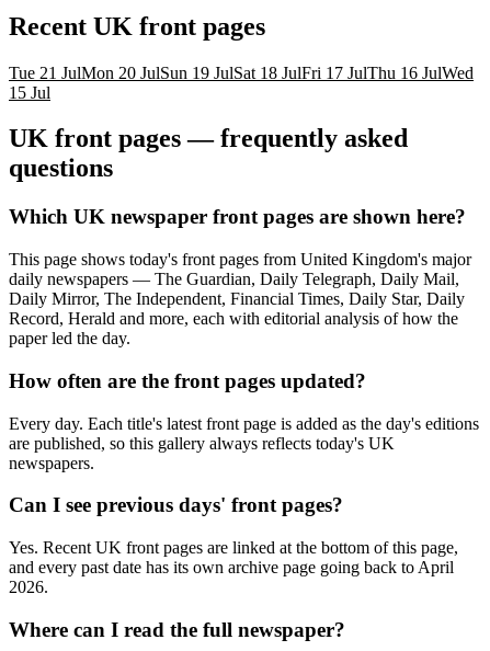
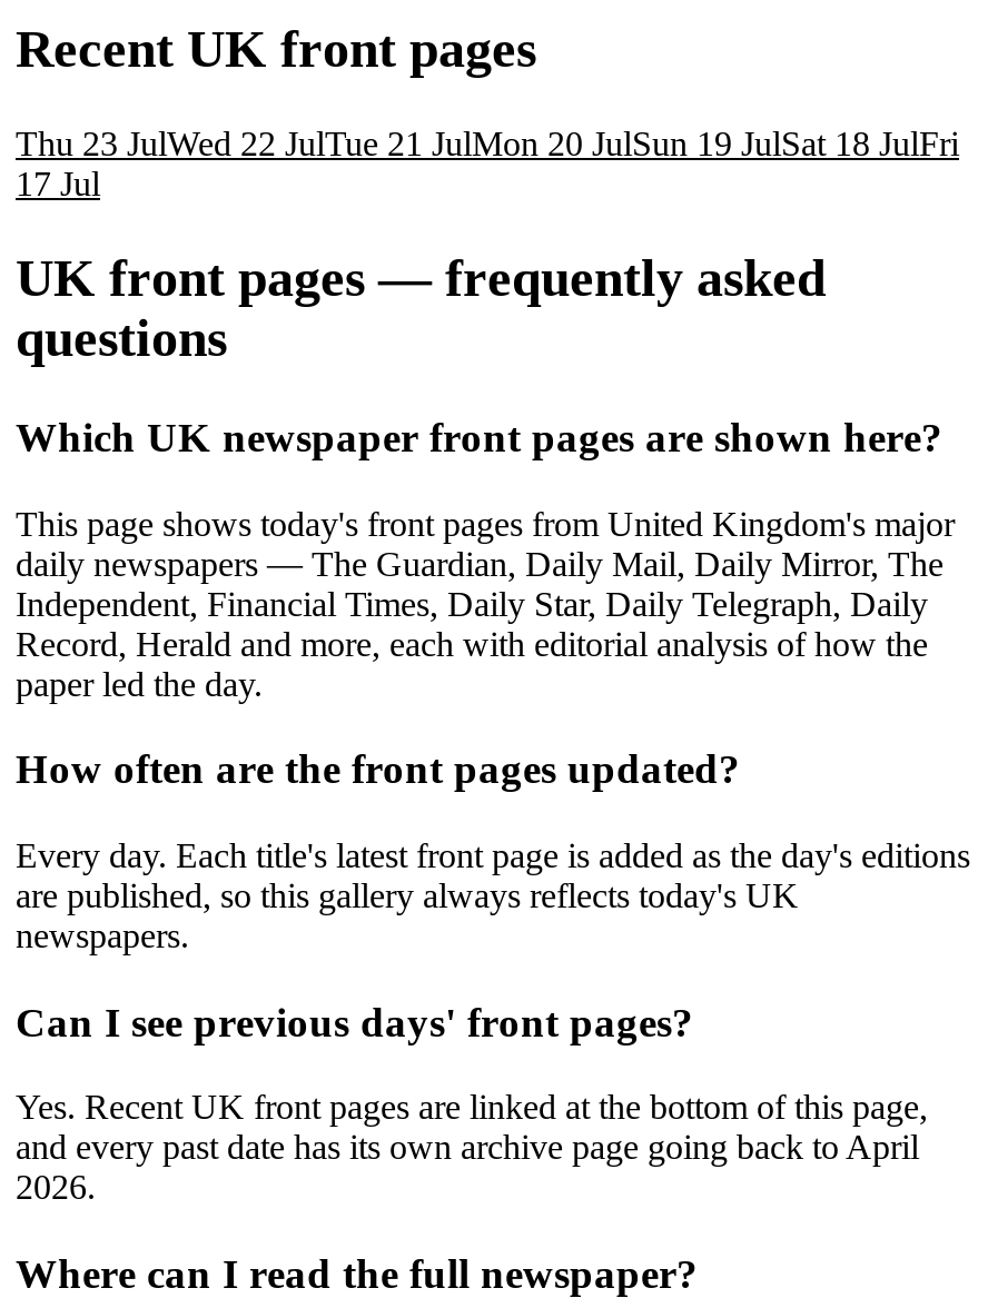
- Tue 21 JulMon 20 JulSun 19 JulSat 18 JulFri 17 JulThu 16 JulWed
+ Thu 23 JulWed 22 JulTue 21 JulMon 20 JulSun 19 JulSat 18 JulFri

- 15 Jul
+ 17 Jul

- daily newspapers — The Guardian, Daily Telegraph, Daily Mail,
- Daily Mirror, The Independent, Financial Times, Daily Star, Daily
+ daily newspapers — The Guardian, Daily Mail, Daily Mirror, The
+ Independent, Financial Times, Daily Star, Daily Telegraph, Daily
